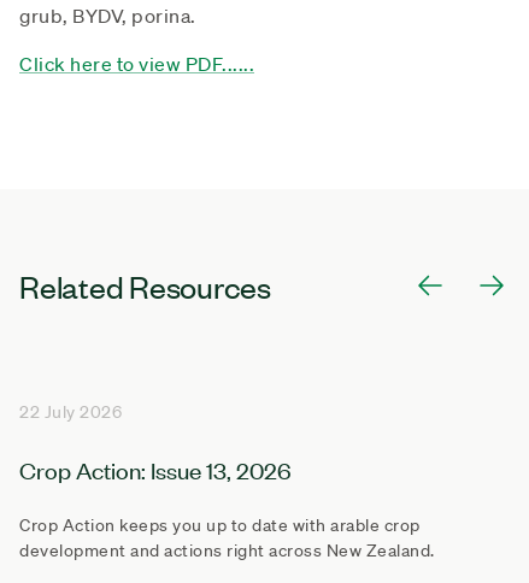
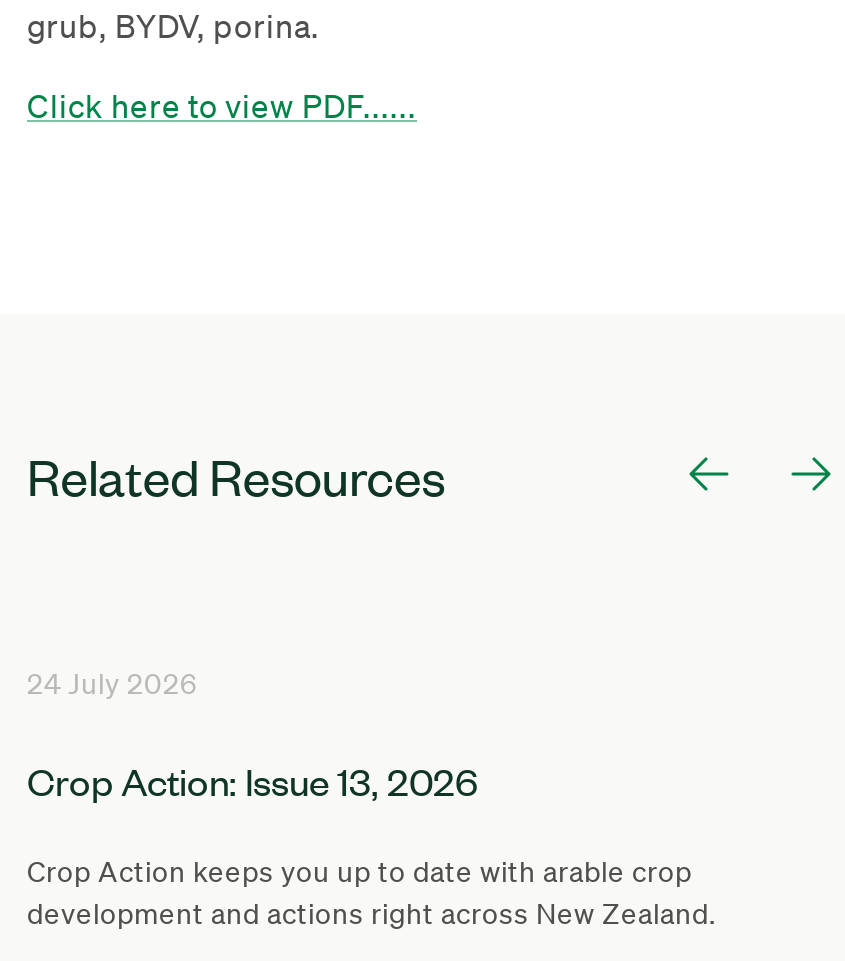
- 22 July 2026
+ 24 July 2026
